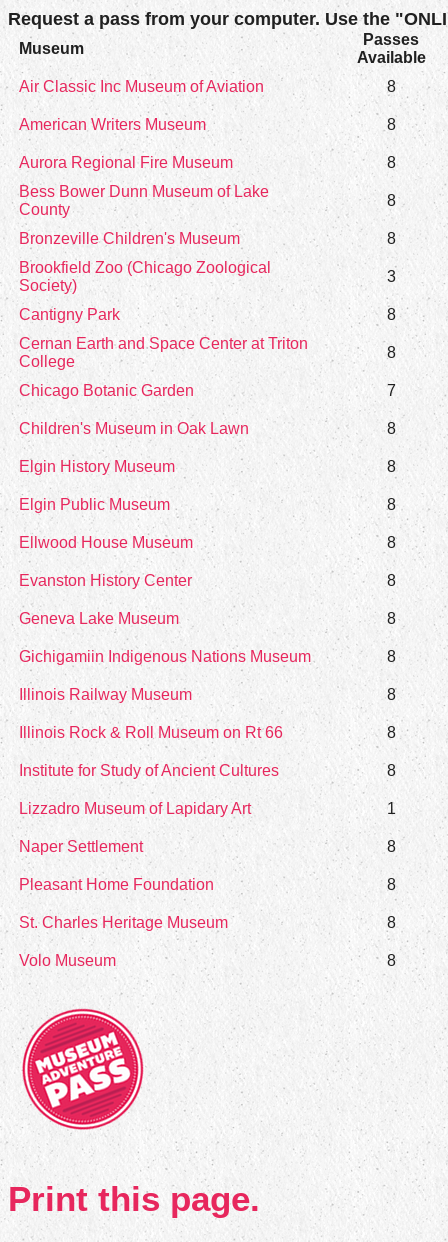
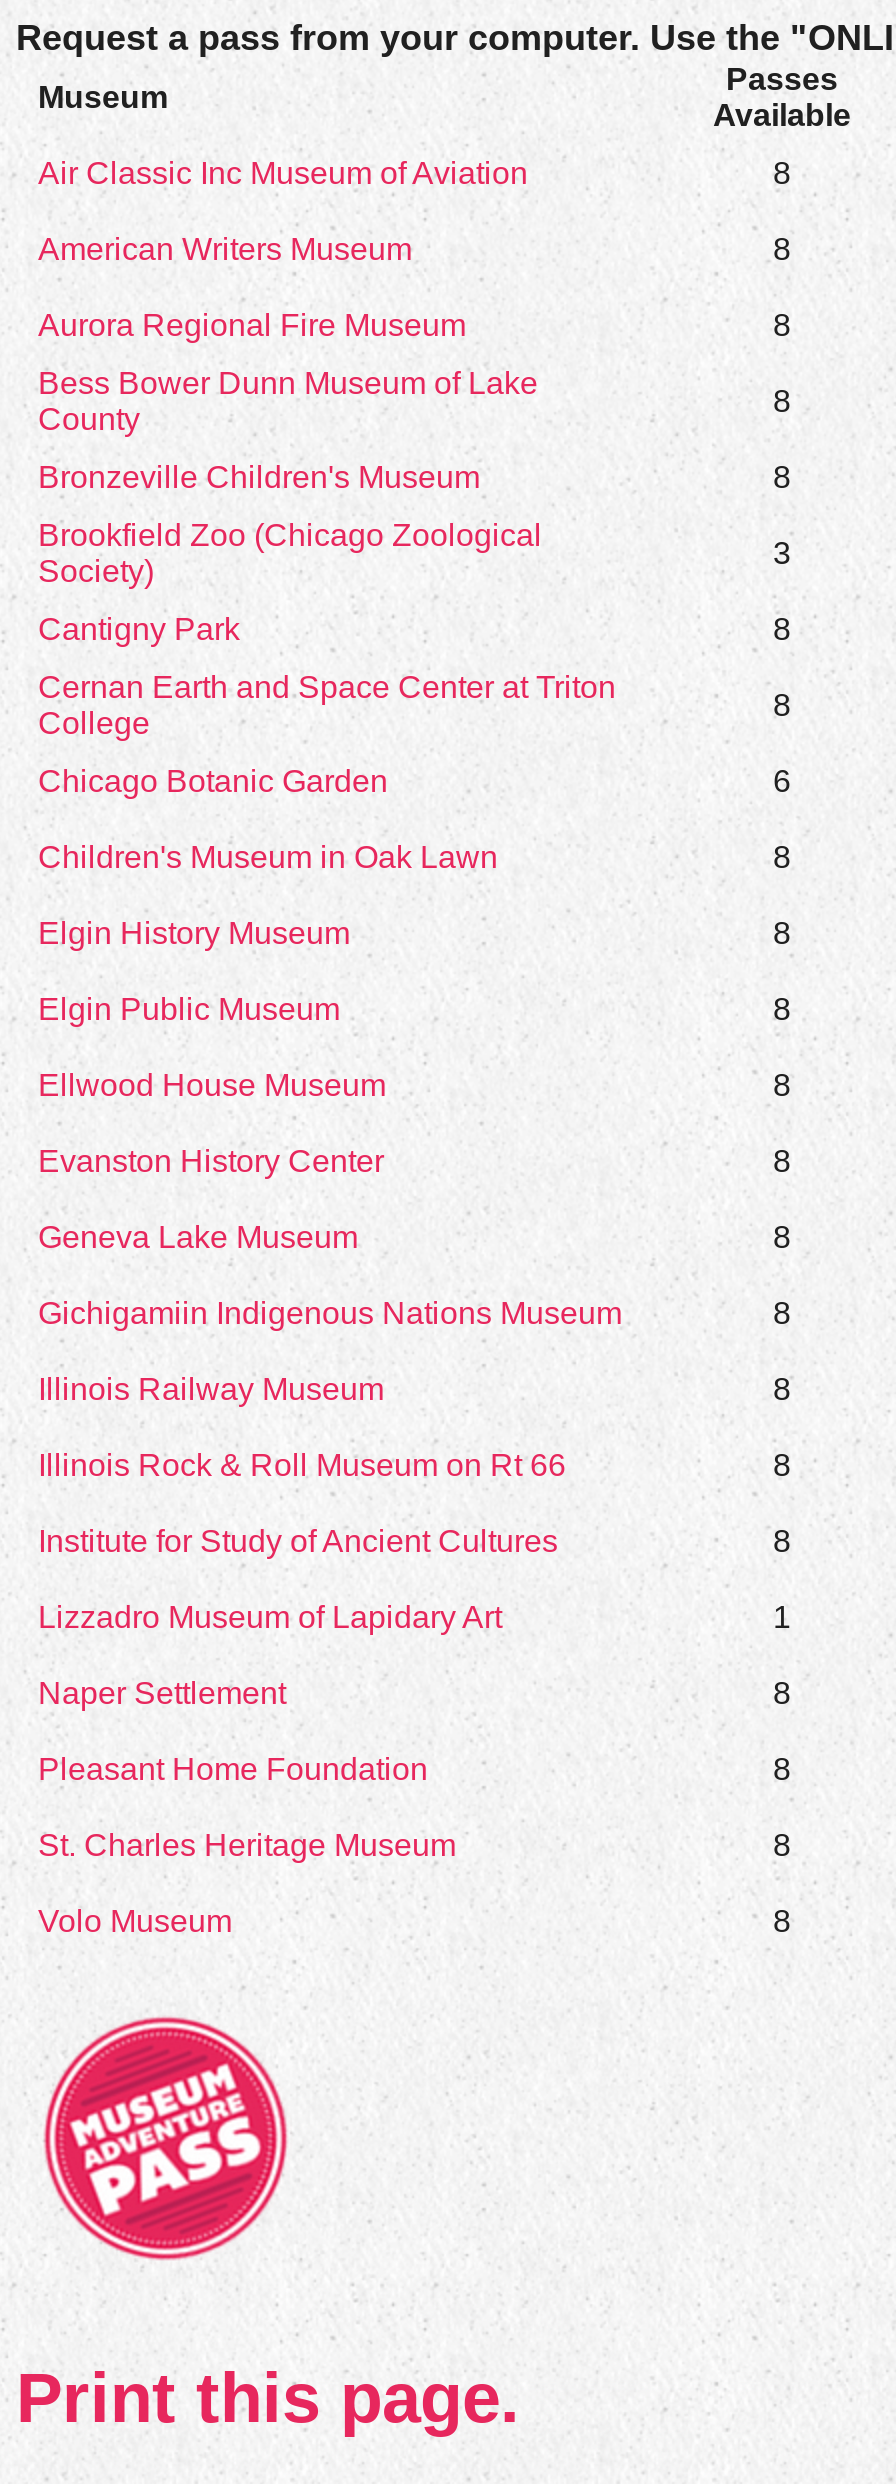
- 7
+ 6
